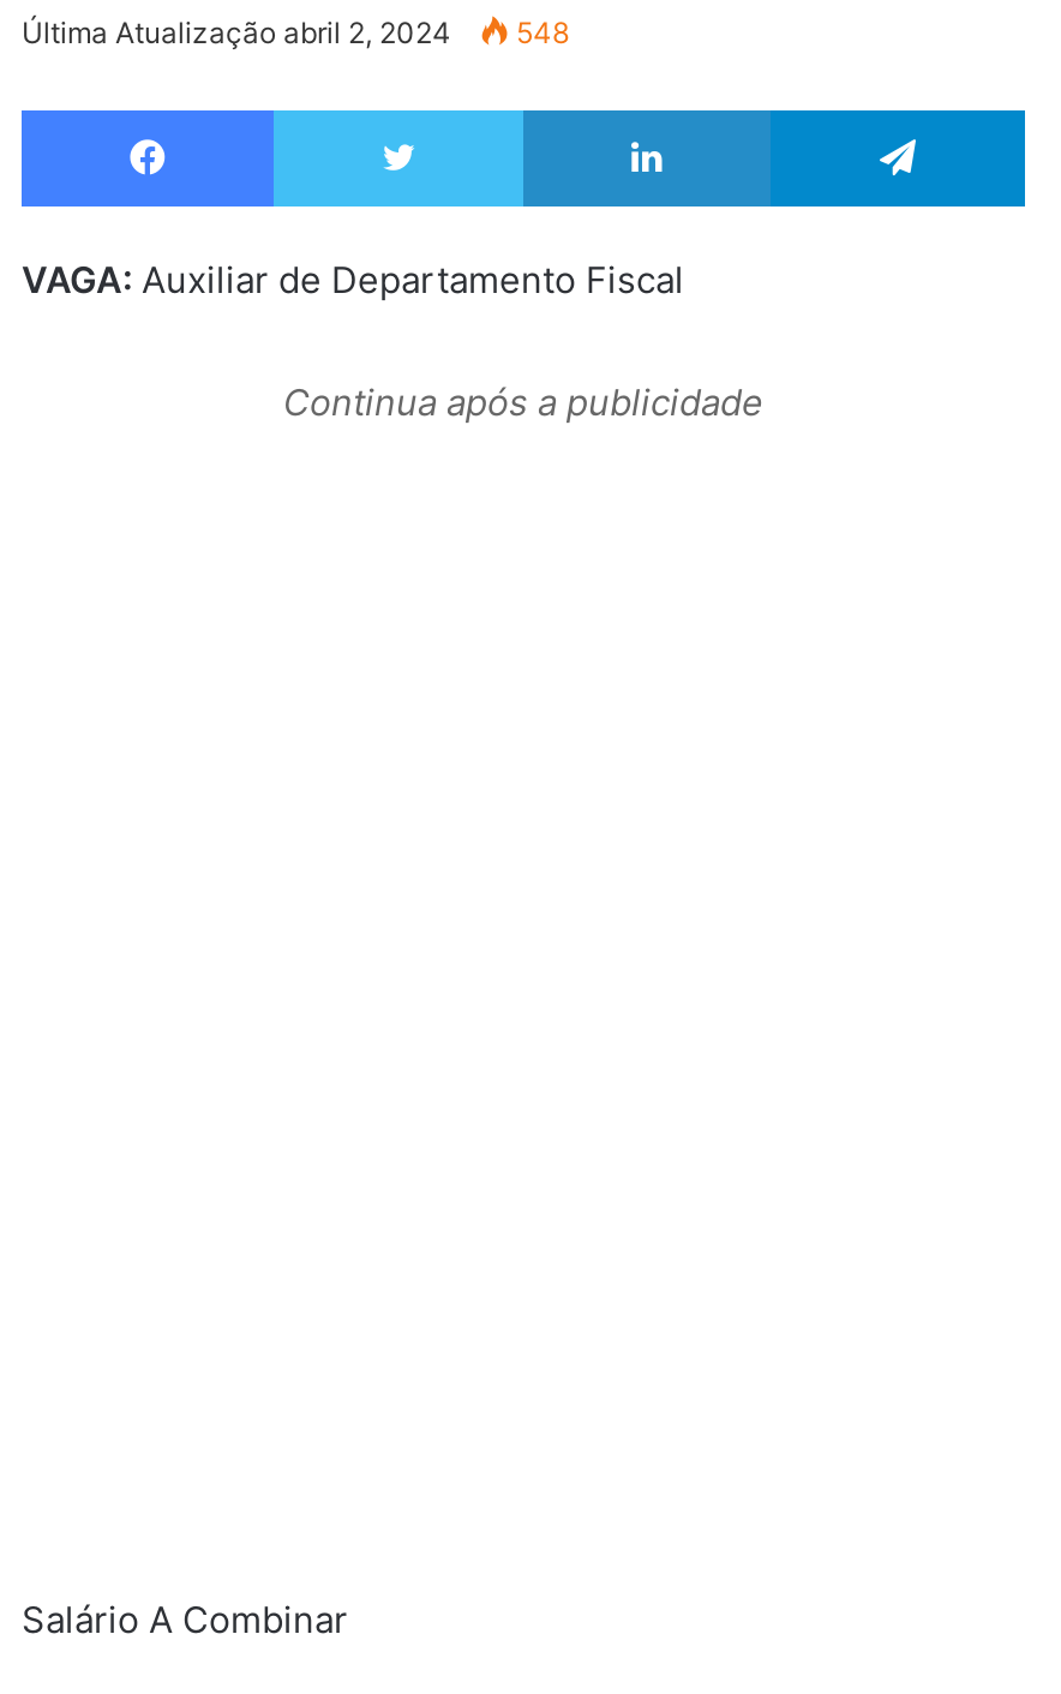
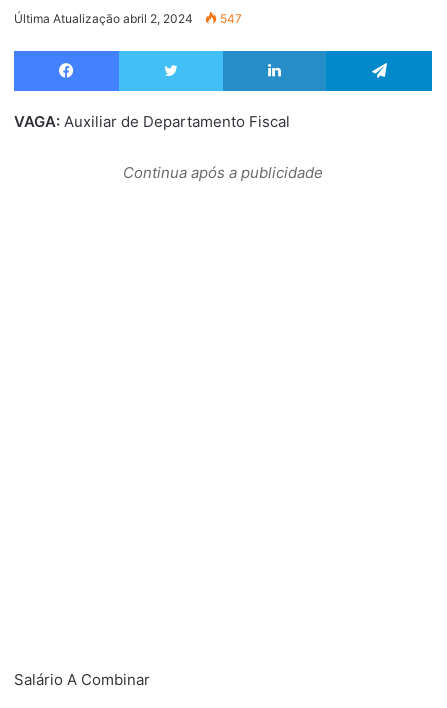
- Última Atualização abril 2, 2024 548
+ Última Atualização abril 2, 2024 547
